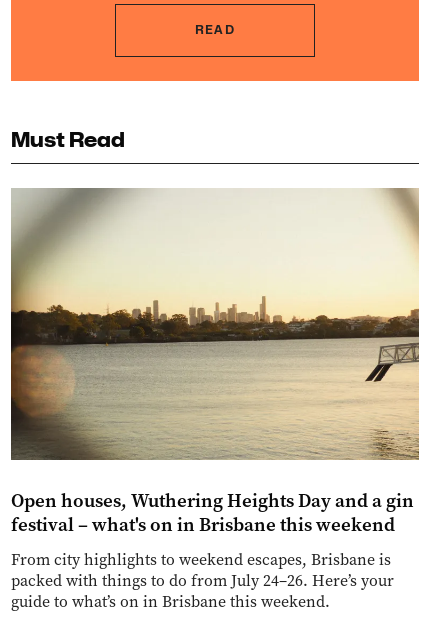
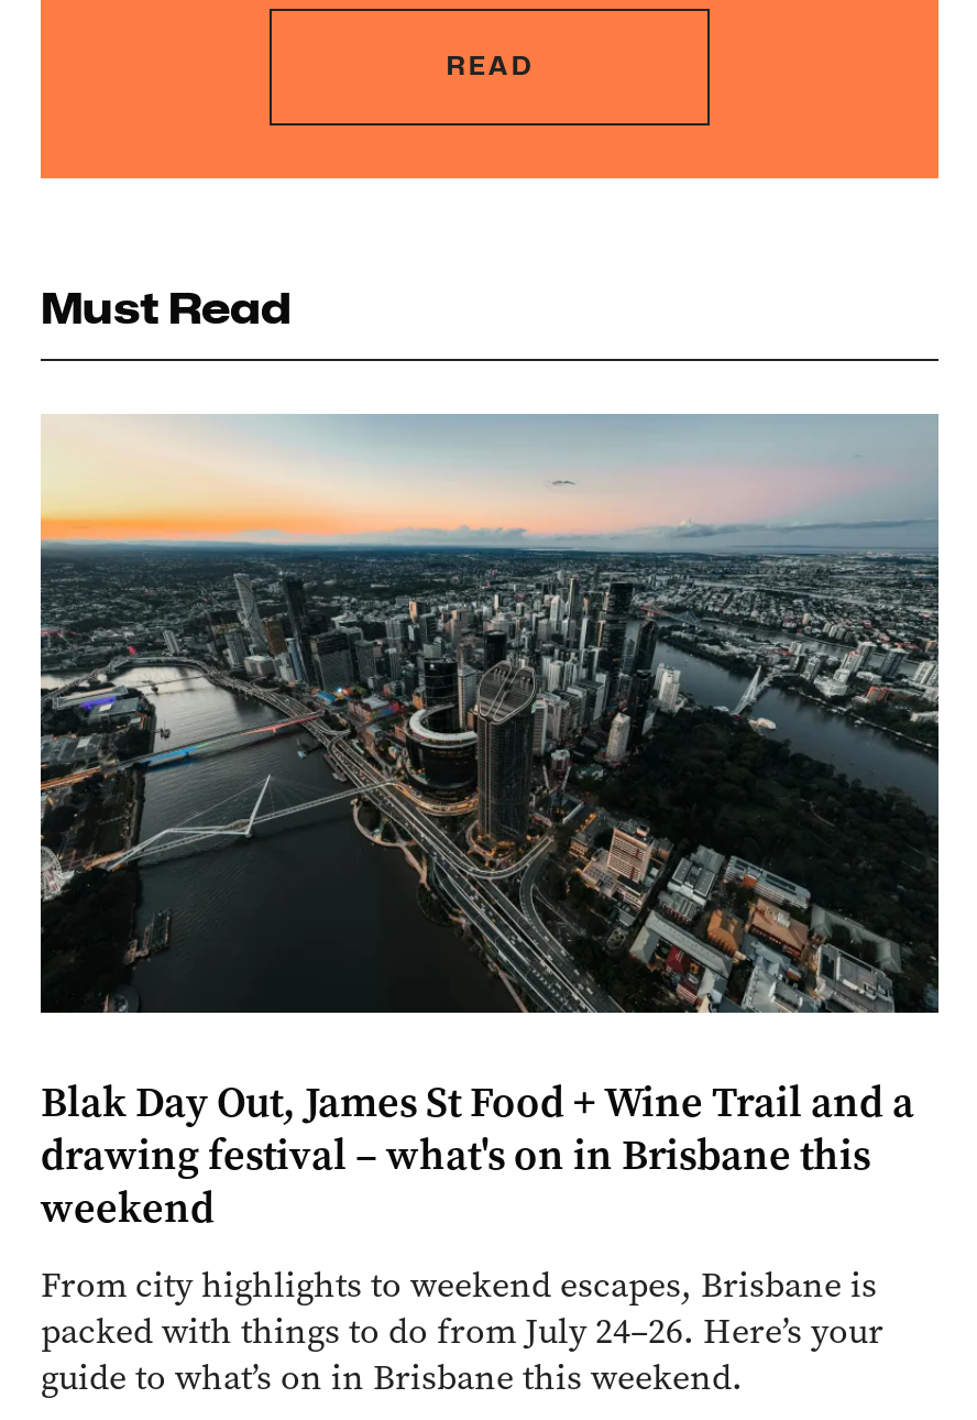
- [image]
- Open houses, Wuthering Heights Day and a gin
- festival – what's on in Brisbane this weekend
+ [image]
+ Blak Day Out, James St Food + Wine Trail and a
+ drawing festival – what's on in Brisbane this
+ weekend
